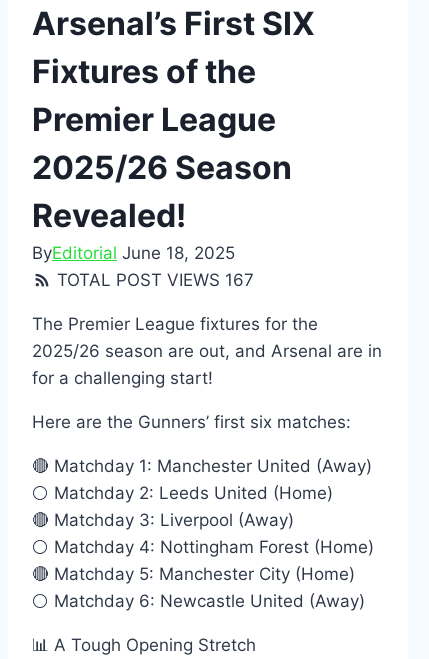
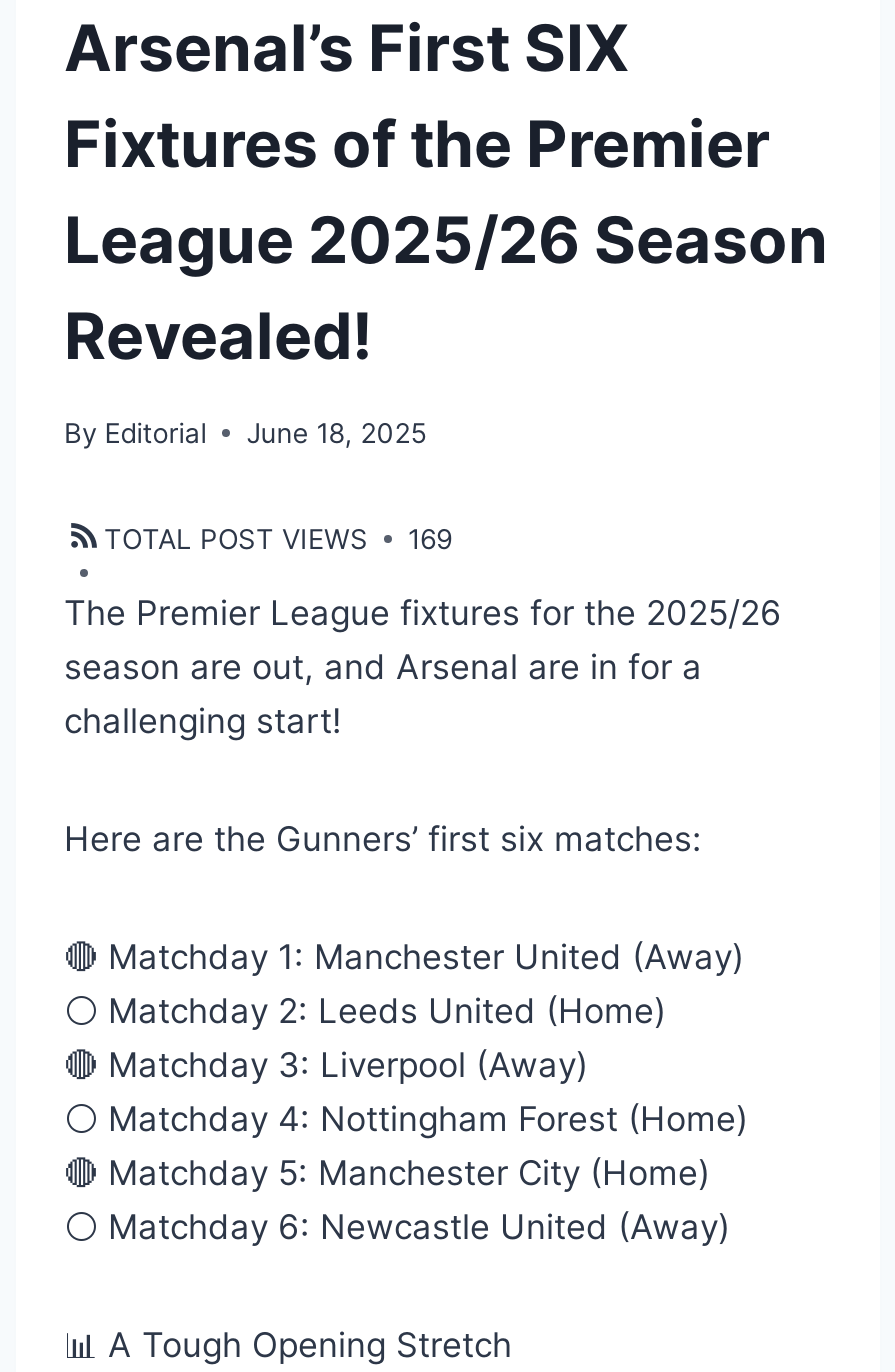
moved up: Revealed!

- ByEditorial June 18, 2025
- TOTAL POST VIEWS 167
- The Premier League fixtures for the
- 2025/26 season are out, and Arsenal are in
- for a challenging start!
+ By Editorial
+ June 18, 2025
+ TOTAL POST VIEWS
+ 169
+ The Premier League fixtures for the 2025/26
+ season are out, and Arsenal are in for a
+ challenging start!
